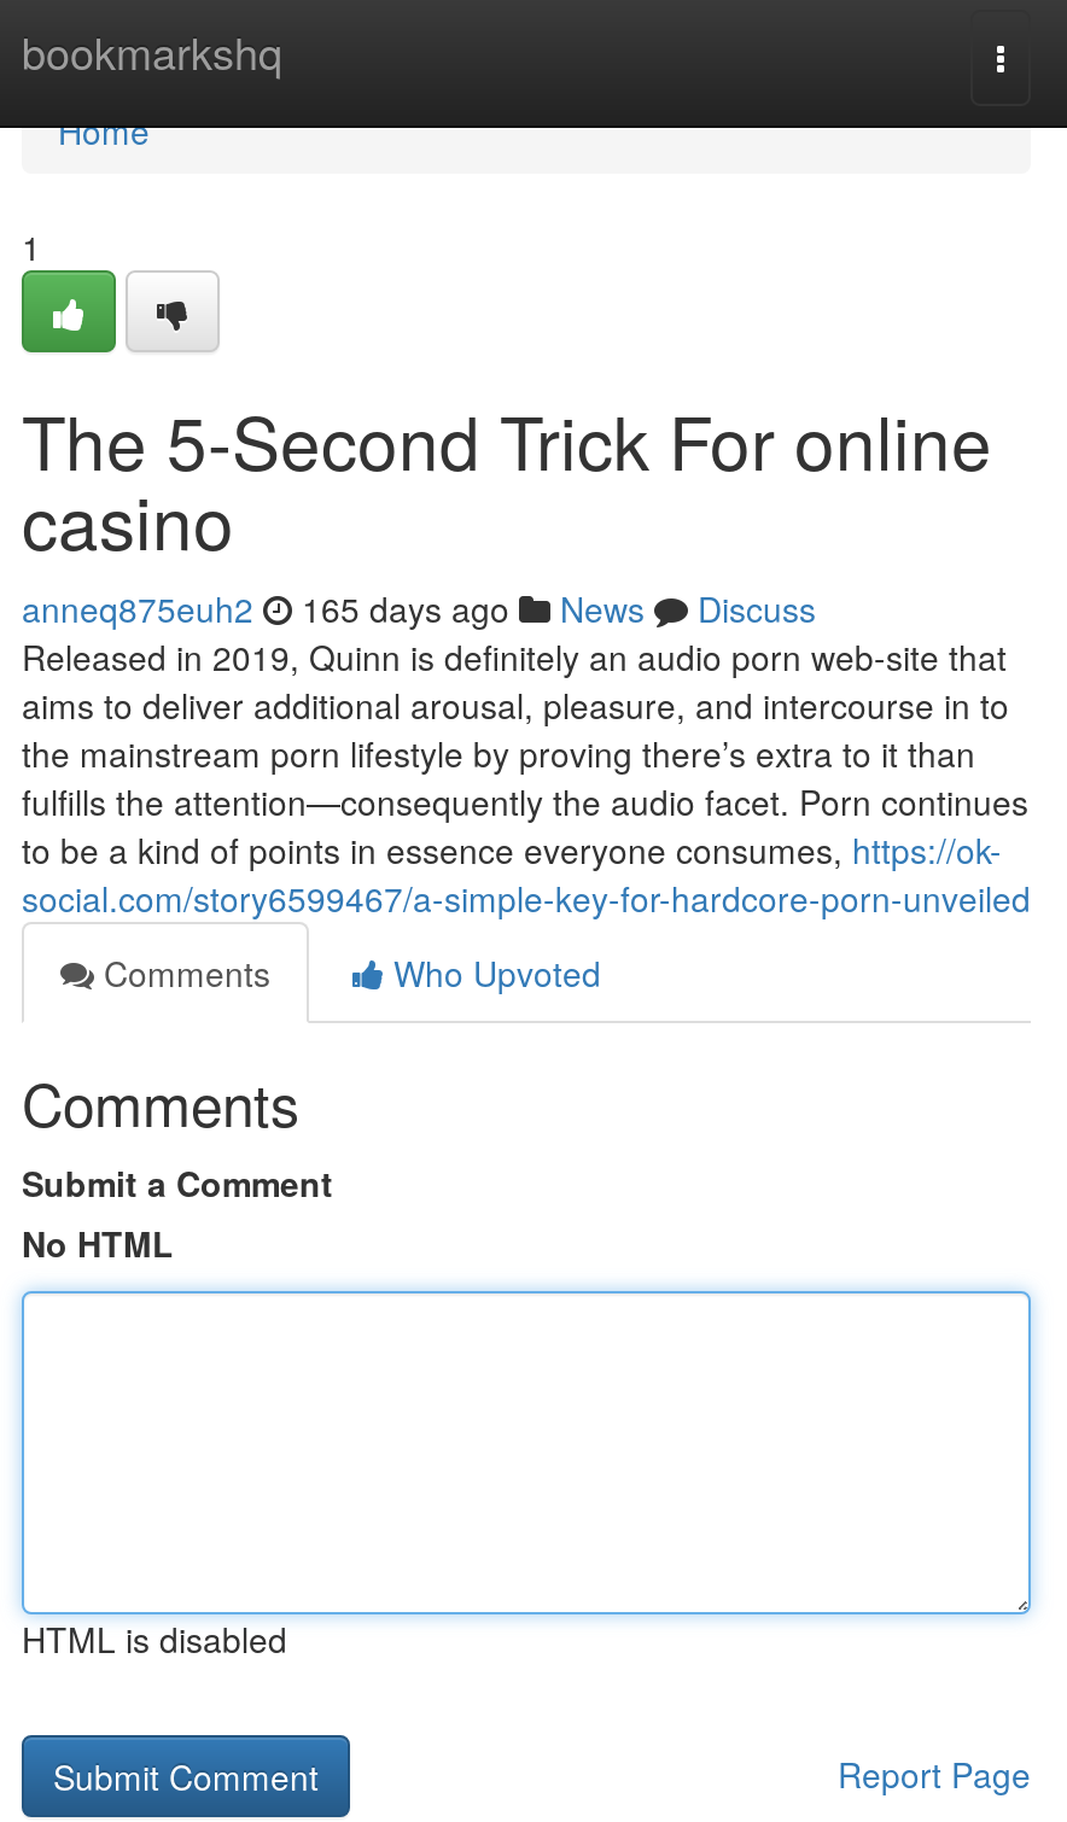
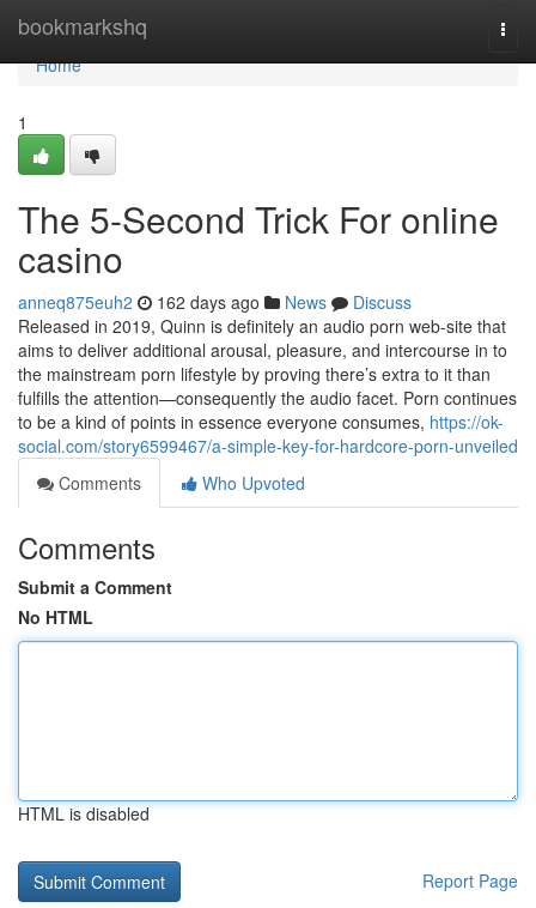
- anneq875euh2 165 days ago News Discuss
+ anneq875euh2 162 days ago News Discuss
